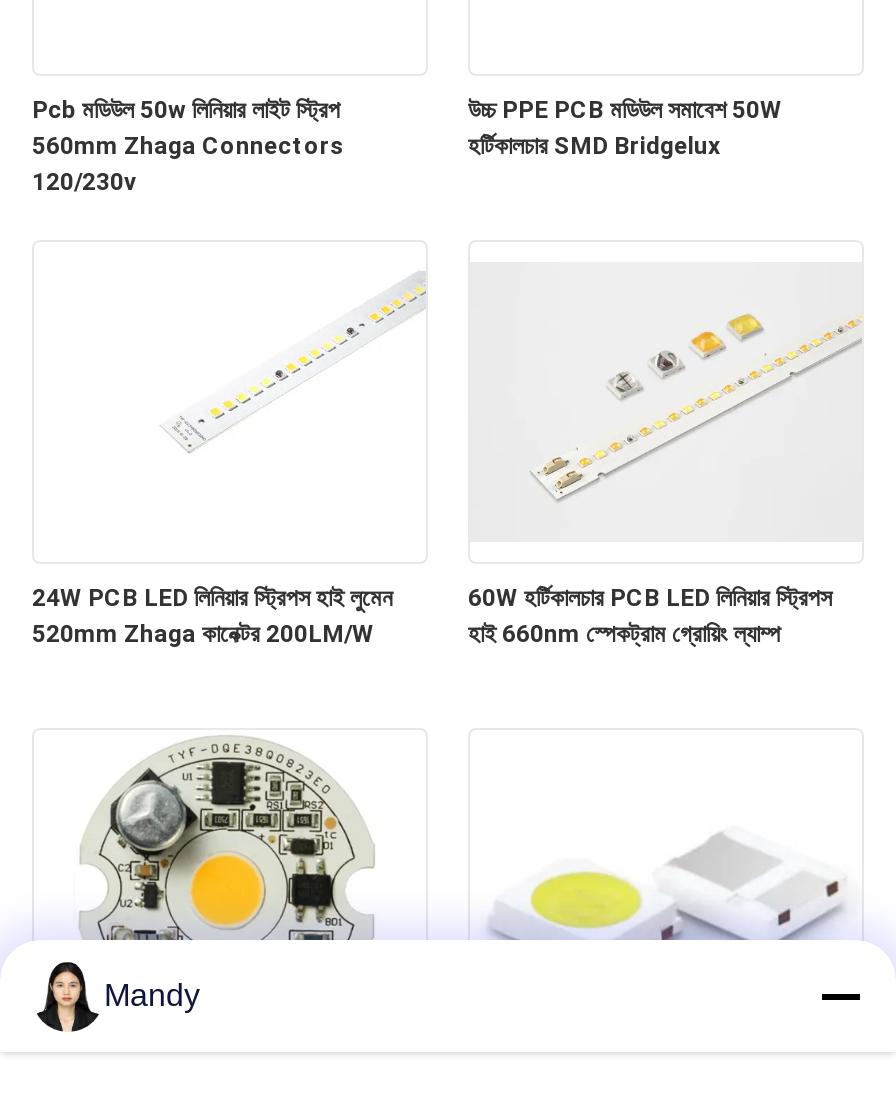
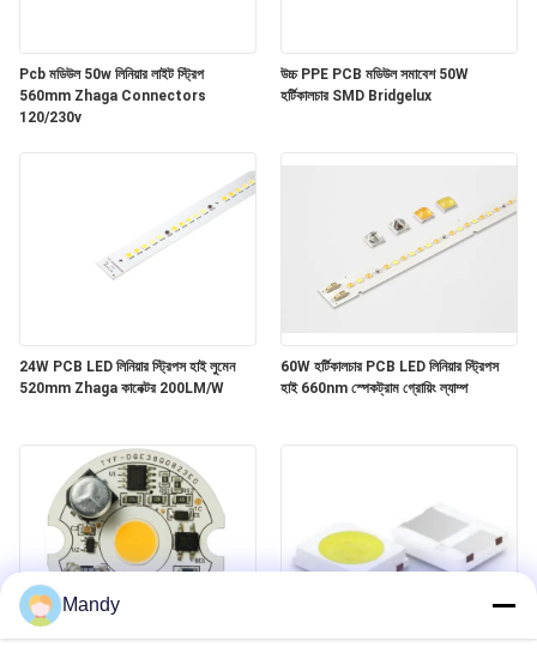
- [image]
+ [image]
